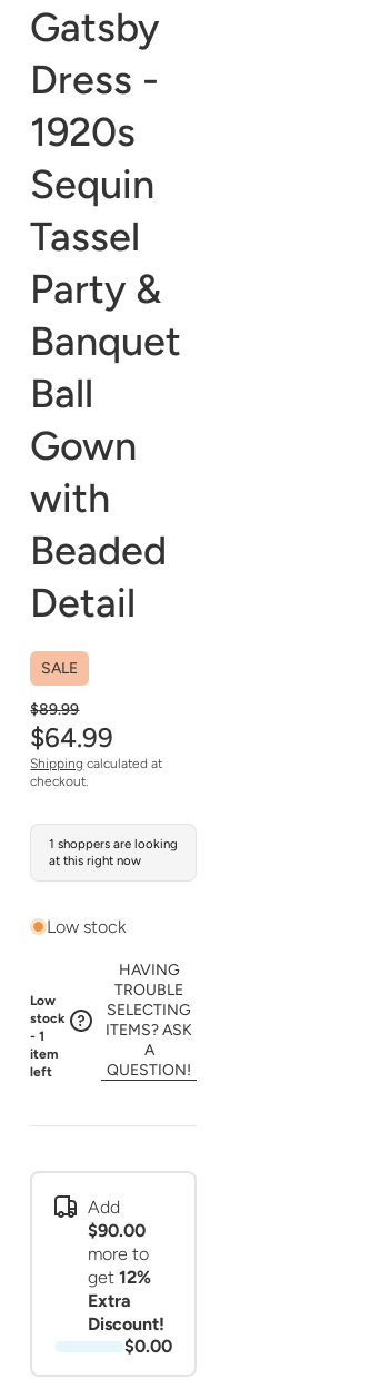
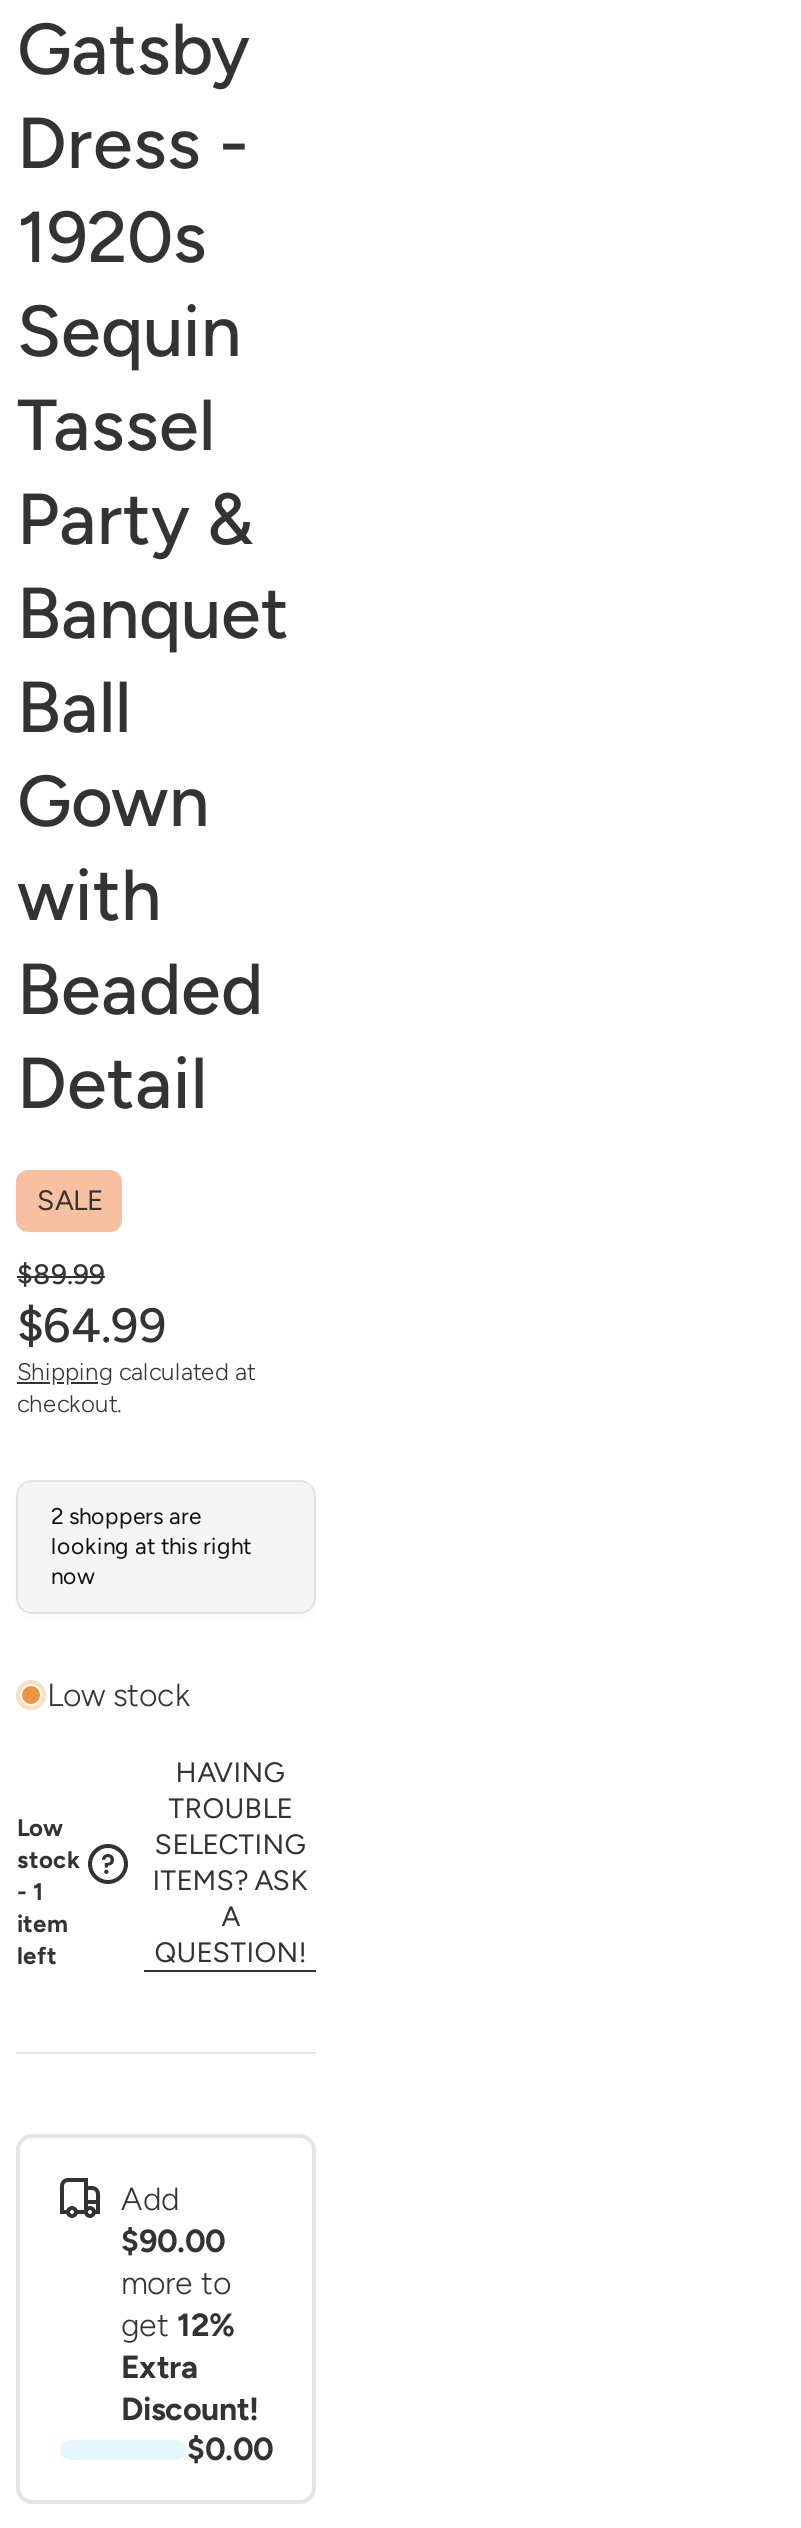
- 1 shoppers are looking
- at this right now
+ 2 shoppers are
+ looking at this right
+ now
